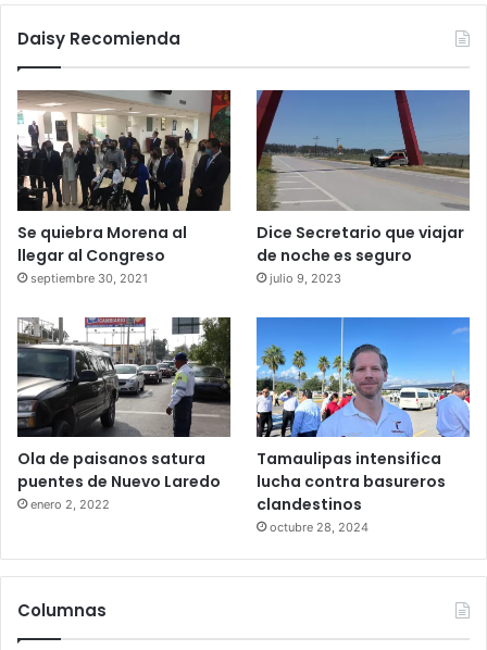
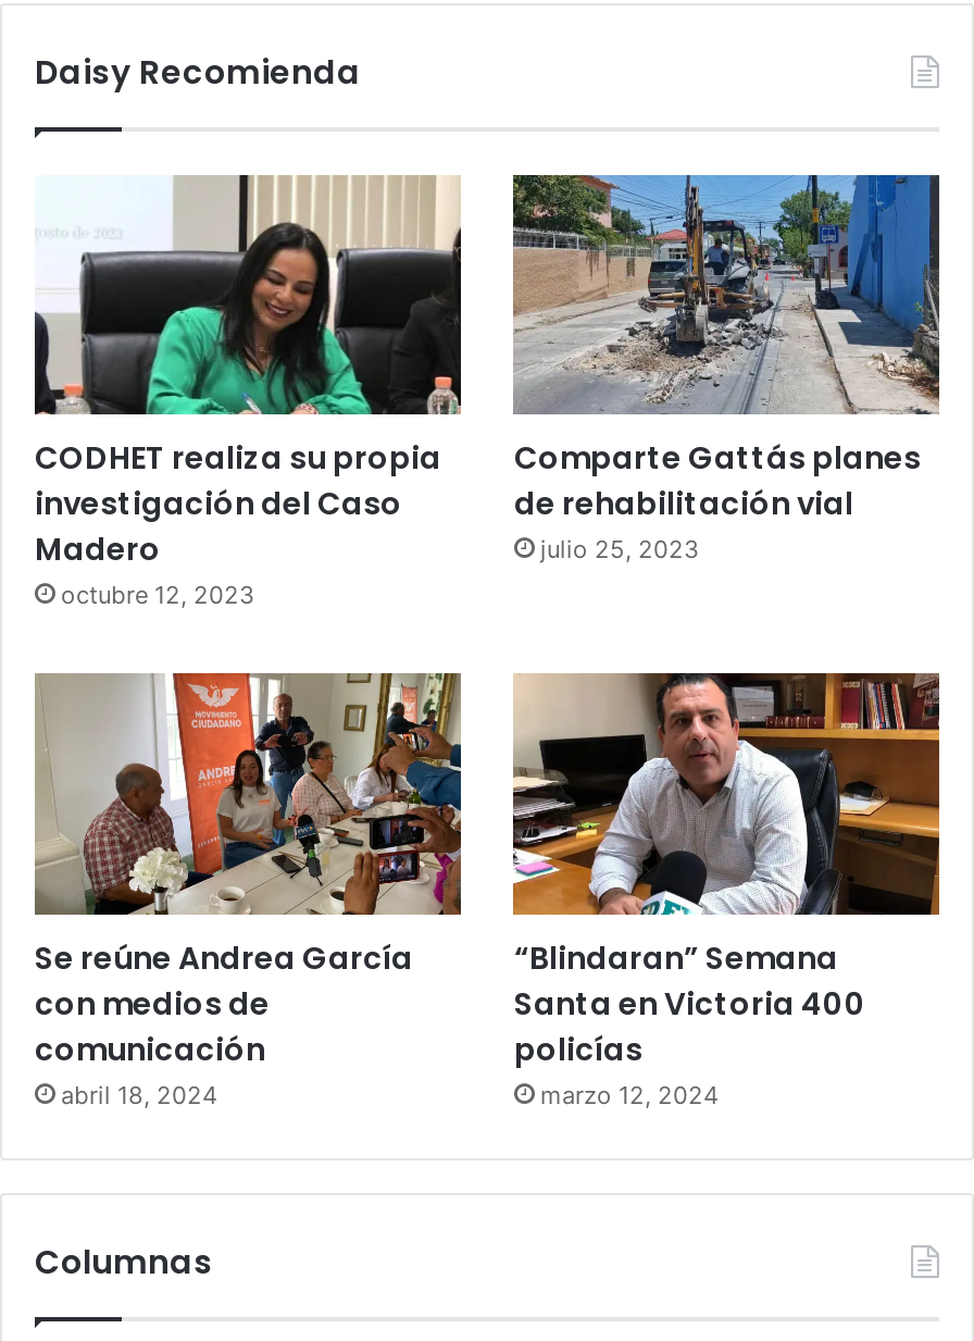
- [image]
- Se quiebra Morena al
- llegar al Congreso
- septiembre 30, 2021
+ [image]
+ CODHET realiza su propia
+ investigación del Caso
+ Madero
+ octubre 12, 2023

- [image]
- Dice Secretario que viajar
- de noche es seguro
- julio 9, 2023
+ [image]
+ Comparte Gattás planes
+ de rehabilitación vial
+ julio 25, 2023

- [image]
- Ola de paisanos satura
- puentes de Nuevo Laredo
- enero 2, 2022
+ [image]
+ Se reúne Andrea García
+ con medios de
+ comunicación
+ abril 18, 2024

- [image]
- Tamaulipas intensifica
- lucha contra basureros
- clandestinos
- octubre 28, 2024
+ [image]
+ “Blindaran” Semana
+ Santa en Victoria 400
+ policías
+ marzo 12, 2024
